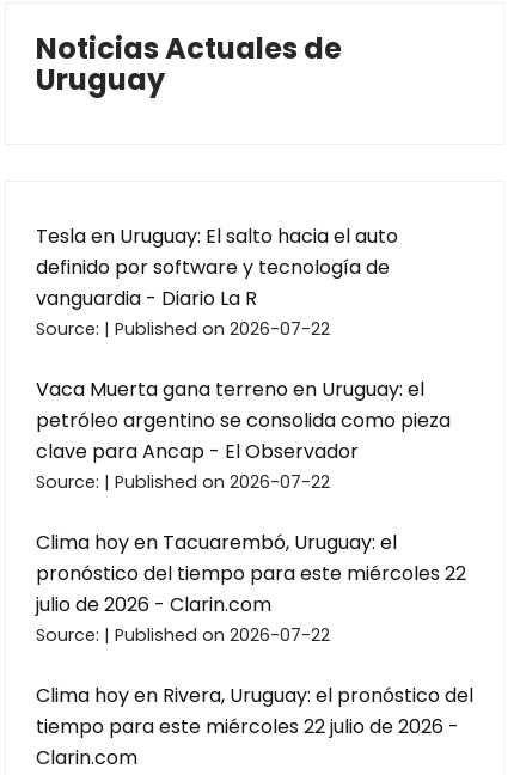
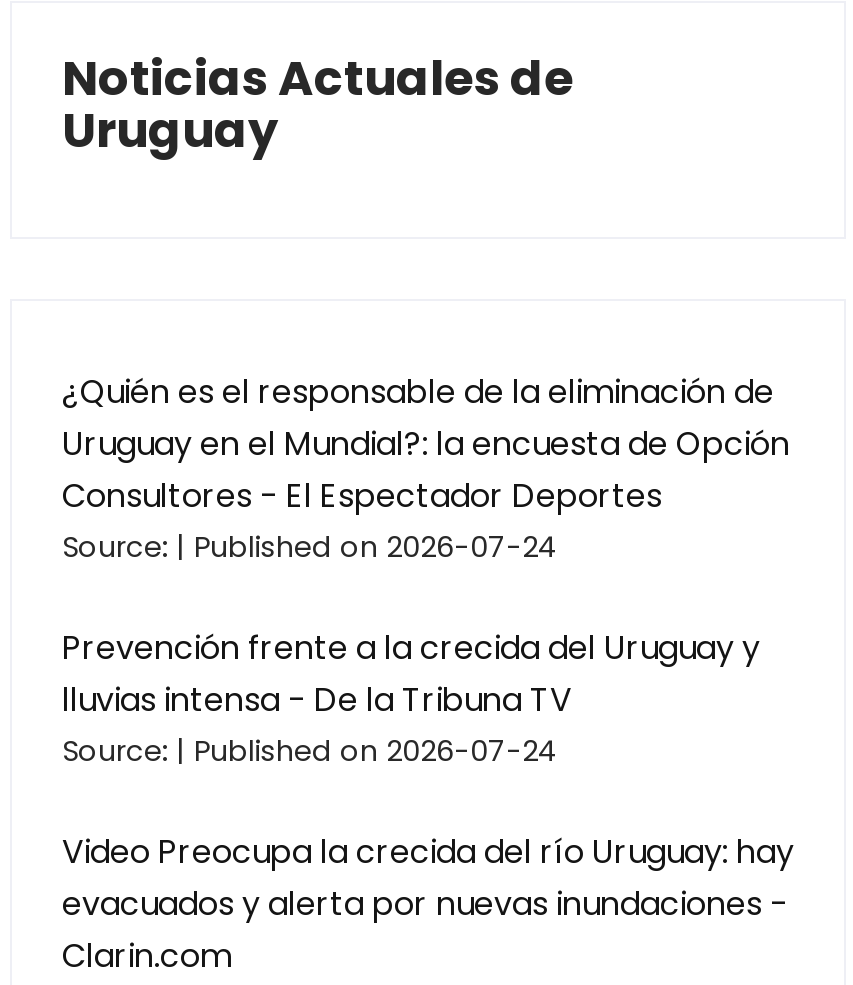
- Tesla en Uruguay: El salto hacia el auto
- definido por software y tecnología de
- vanguardia - Diario La R
- Source: Published on 2026-07-22
- Vaca Muerta gana terreno en Uruguay: el
- petróleo argentino se consolida como pieza
- clave para Ancap - El Observador
- Source: Published on 2026-07-22
- Clima hoy en Tacuarembó, Uruguay: el
- pronóstico del tiempo para este miércoles 22
- julio de 2026 - Clarin.com
- Source: Published on 2026-07-22
- Clima hoy en Rivera, Uruguay: el pronóstico del
- tiempo para este miércoles 22 julio de 2026 -
+ ¿Quién es el responsable de la eliminación de
+ Uruguay en el Mundial?: la encuesta de Opción
+ Consultores - El Espectador Deportes
+ Source: Published on 2026-07-24
+ Prevención frente a la crecida del Uruguay y
+ lluvias intensa - De la Tribuna TV
+ Source: Published on 2026-07-24
+ Video Preocupa la crecida del río Uruguay: hay
+ evacuados y alerta por nuevas inundaciones -
